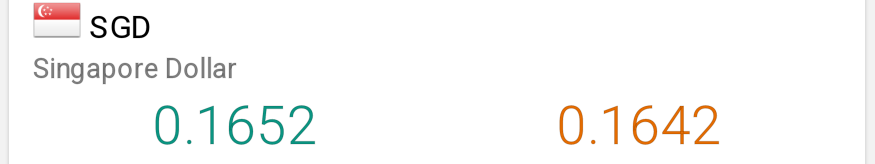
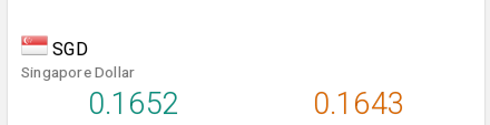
- 0.1642
+ 0.1643
